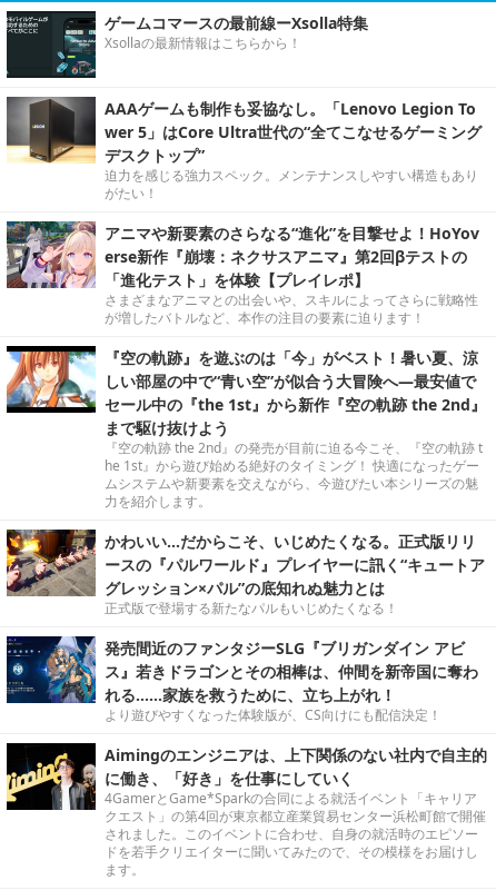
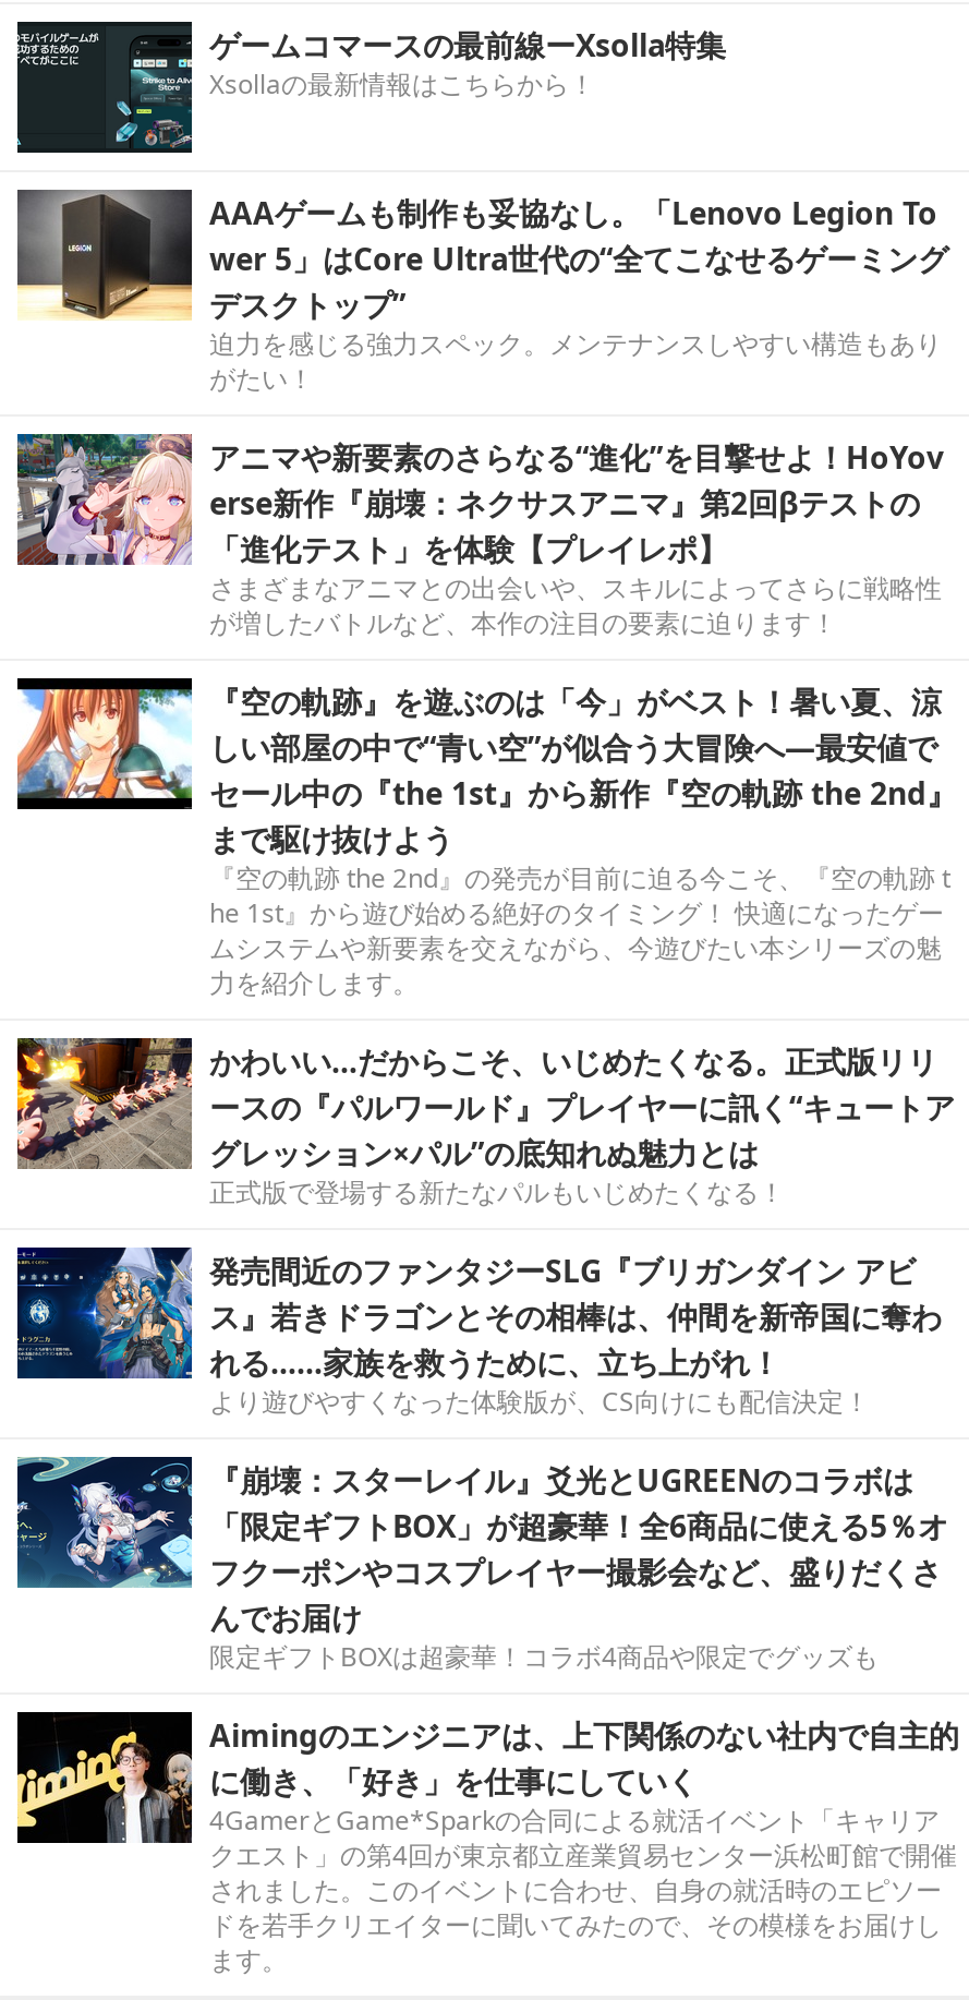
+ [image]
+ 『崩壊：スターレイル』爻光とUGREENのコラボは
+ 「限定ギフトBOX」が超豪華！全6商品に使える5％オ
+ フクーポンやコスプレイヤー撮影会など、盛りだくさ
+ んでお届け
+ 限定ギフトBOXは超豪華！コラボ4商品や限定でグッズも
